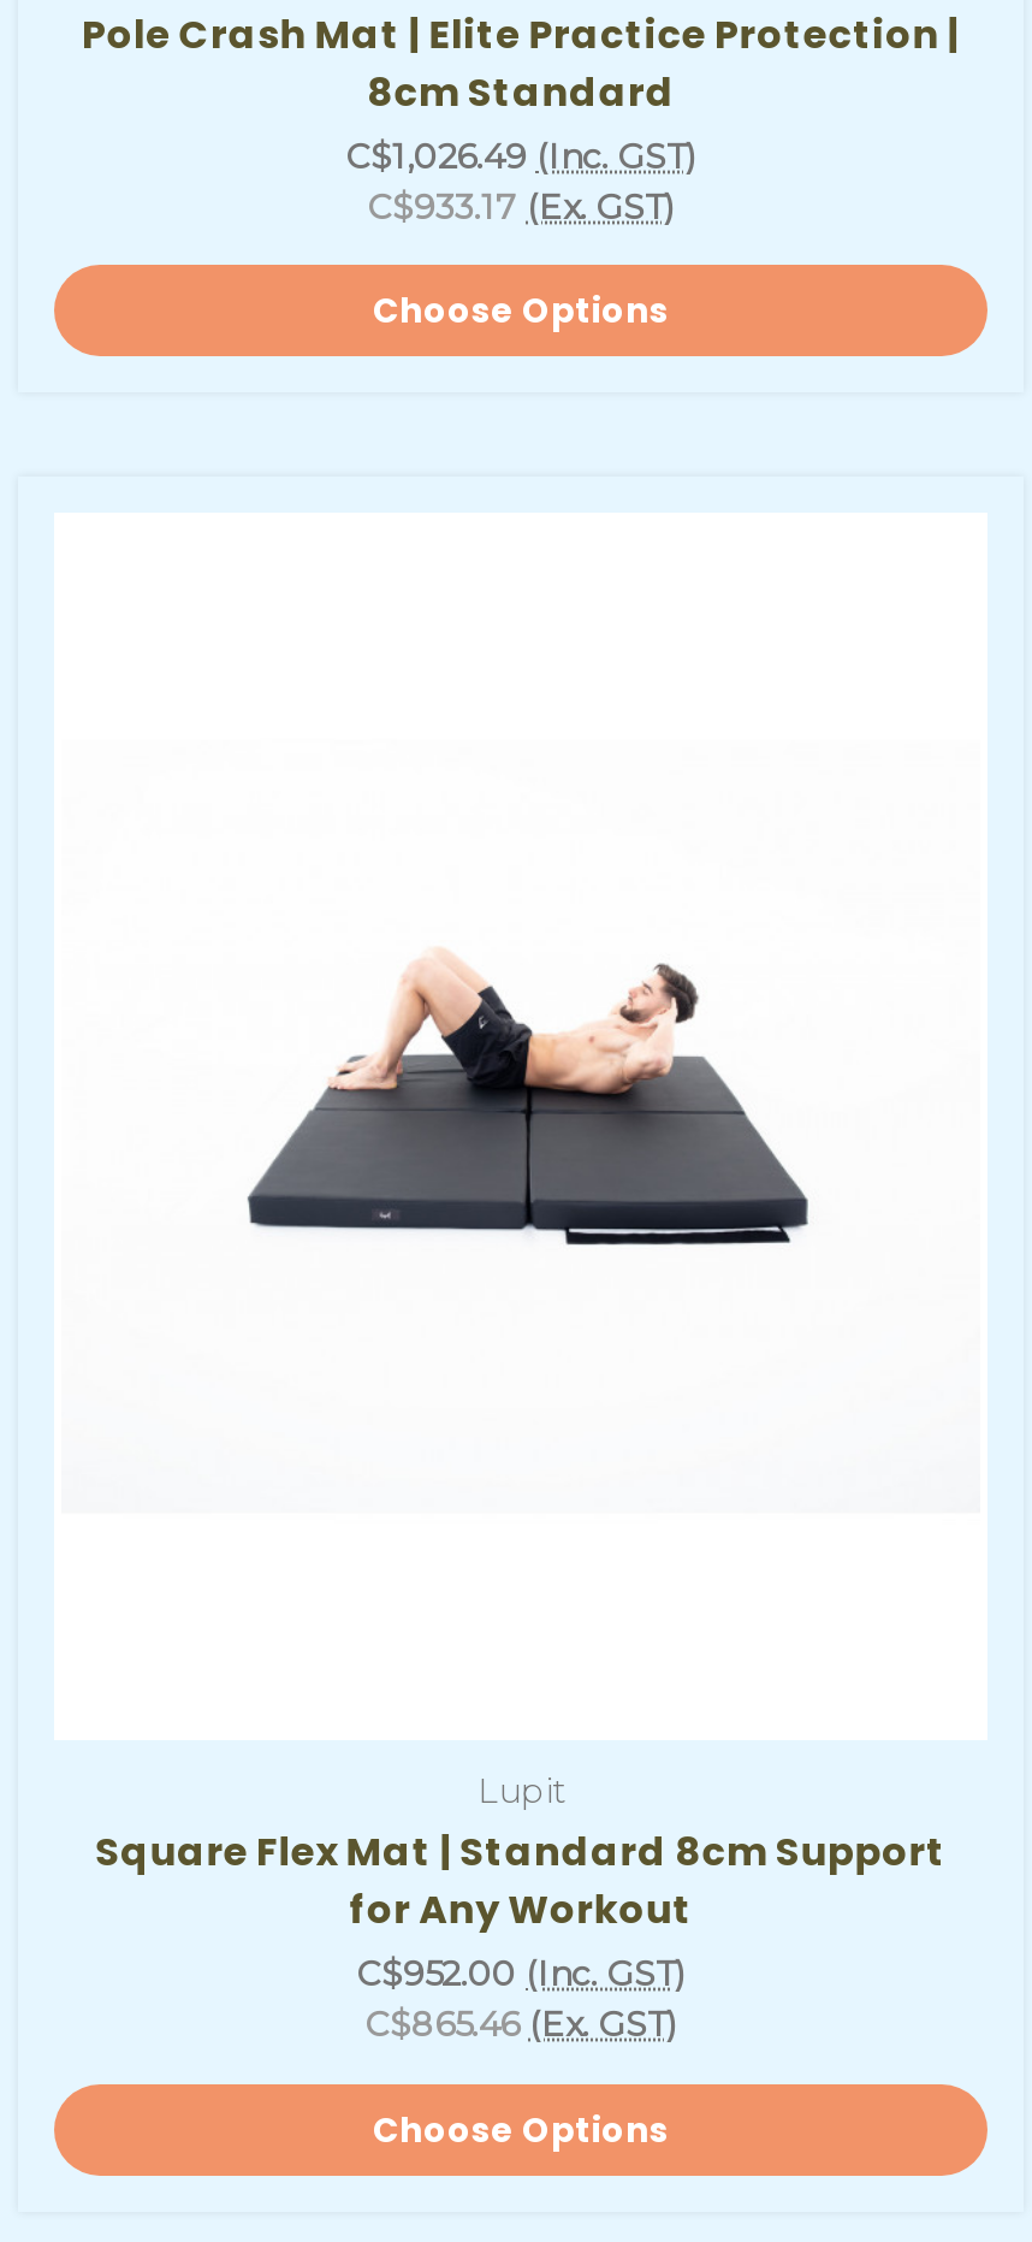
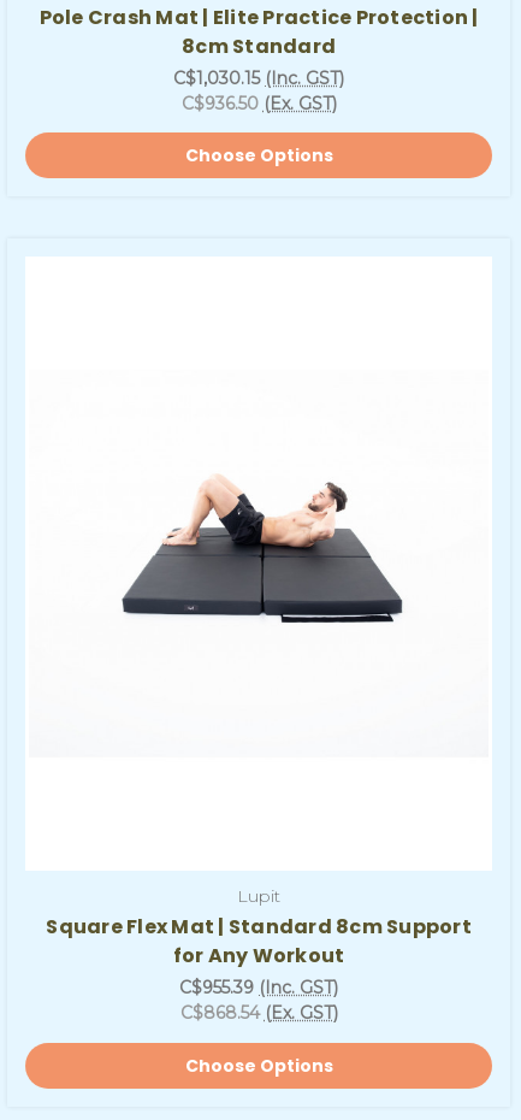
- C$1,026.49 (Inc. GST)
+ C$1,030.15 (Inc. GST)

- C$933.17 (Ex. GST)
+ C$936.50 (Ex. GST)

- C$952.00 (Inc. GST)
+ C$955.39 (Inc. GST)

- C$865.46 (Ex. GST)
+ C$868.54 (Ex. GST)
